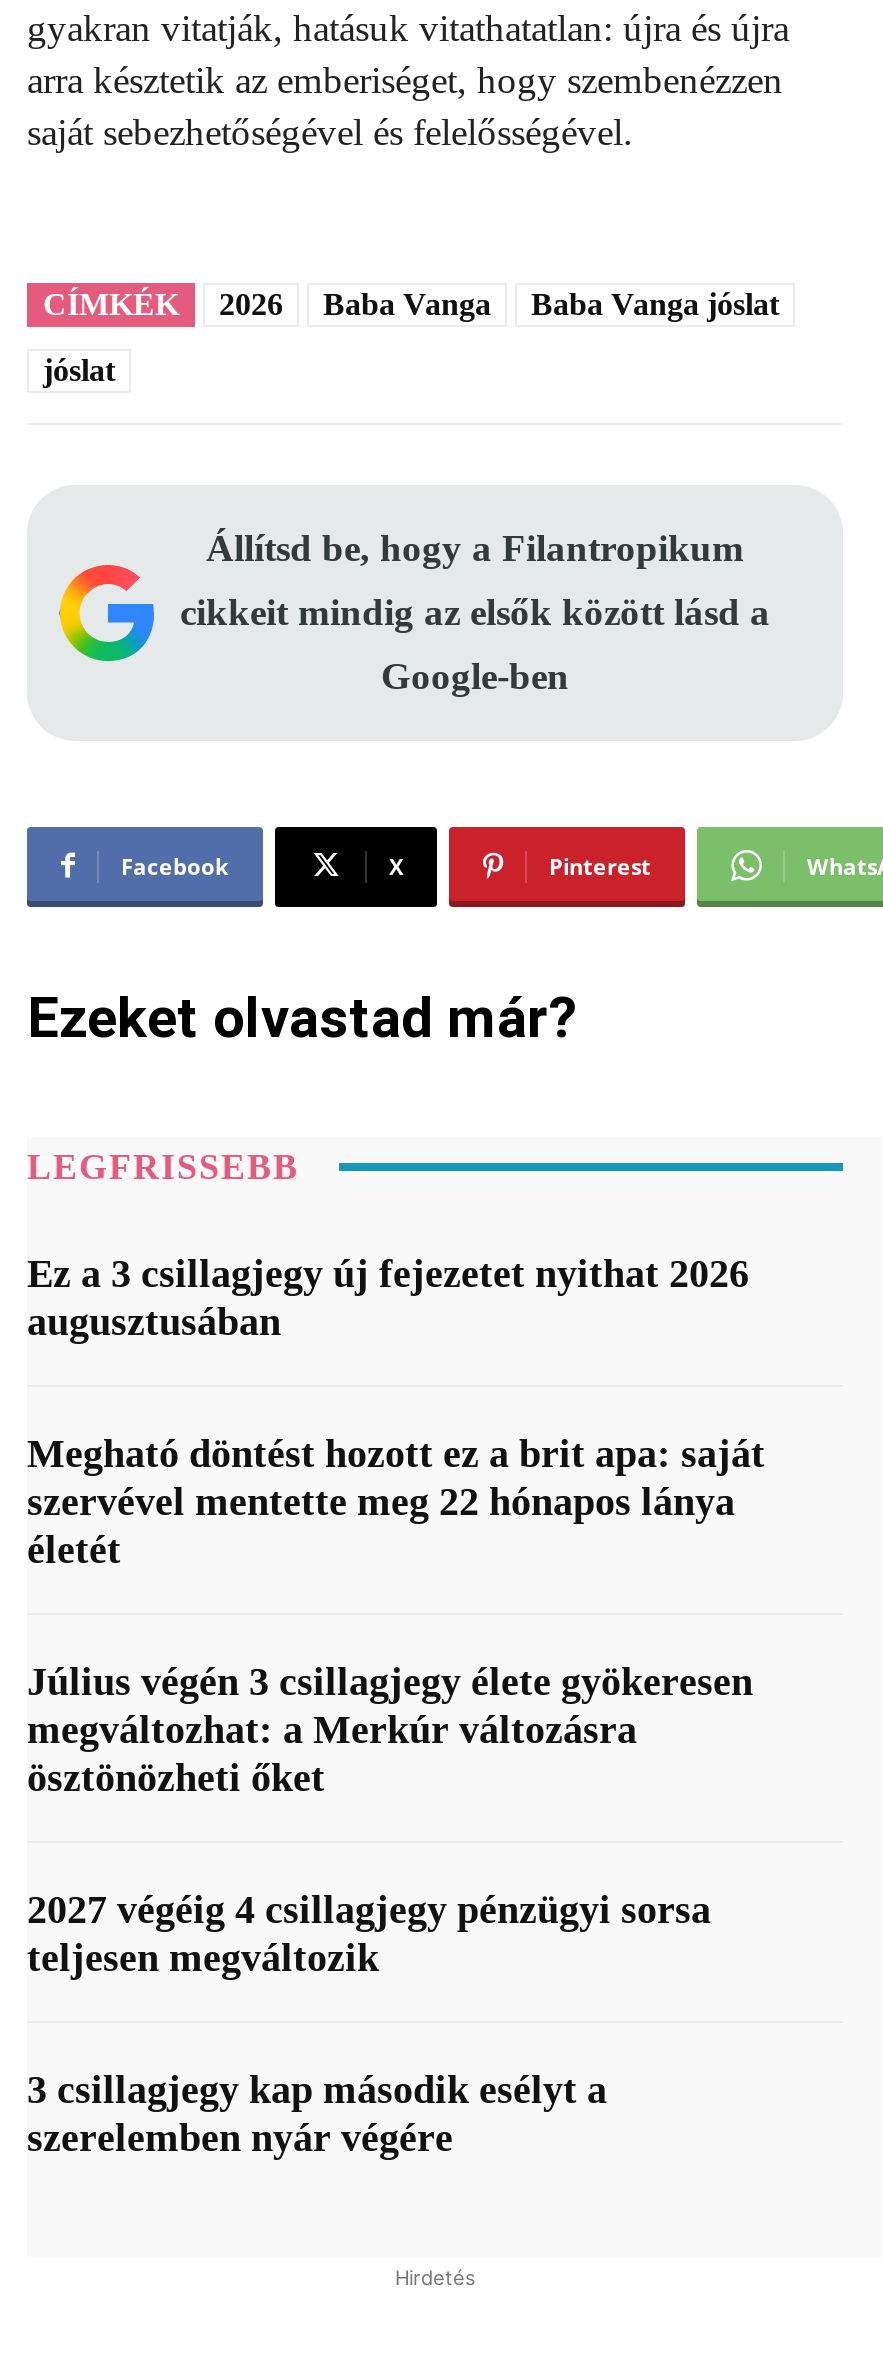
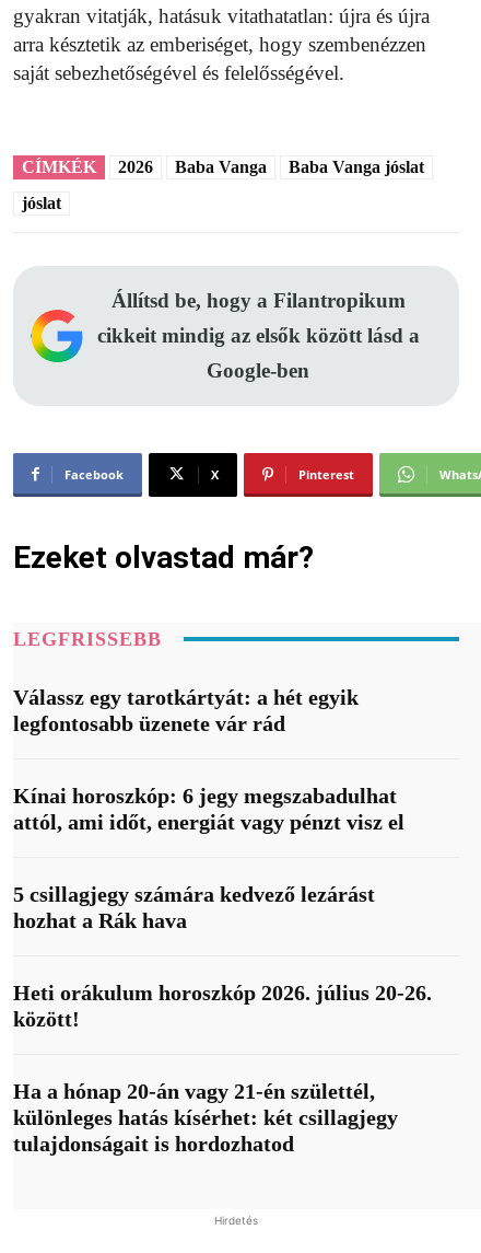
- Ez a 3 csillagjegy új fejezetet nyithat 2026
- augusztusában
+ Válassz egy tarotkártyát: a hét egyik
+ legfontosabb üzenete vár rád

- Megható döntést hozott ez a brit apa: saját
- szervével mentette meg 22 hónapos lánya
- életét
+ Kínai horoszkóp: 6 jegy megszabadulhat
+ attól, ami időt, energiát vagy pénzt visz el

- Július végén 3 csillagjegy élete gyökeresen
- megváltozhat: a Merkúr változásra
- ösztönözheti őket
+ 5 csillagjegy számára kedvező lezárást
+ hozhat a Rák hava

- 2027 végéig 4 csillagjegy pénzügyi sorsa
- teljesen megváltozik
+ Heti orákulum horoszkóp 2026. július 20-26.
+ között!

- 3 csillagjegy kap második esélyt a
- szerelemben nyár végére
+ Ha a hónap 20-án vagy 21-én születtél,
+ különleges hatás kísérhet: két csillagjegy
+ tulajdonságait is hordozhatod
